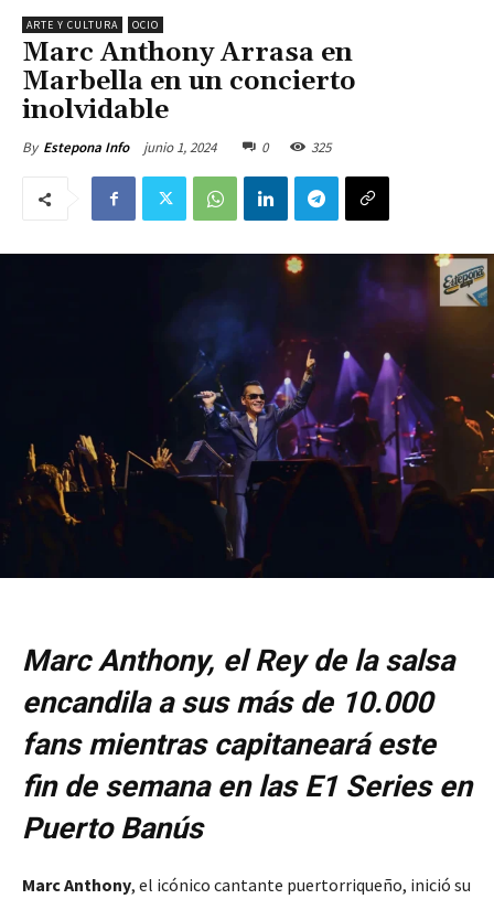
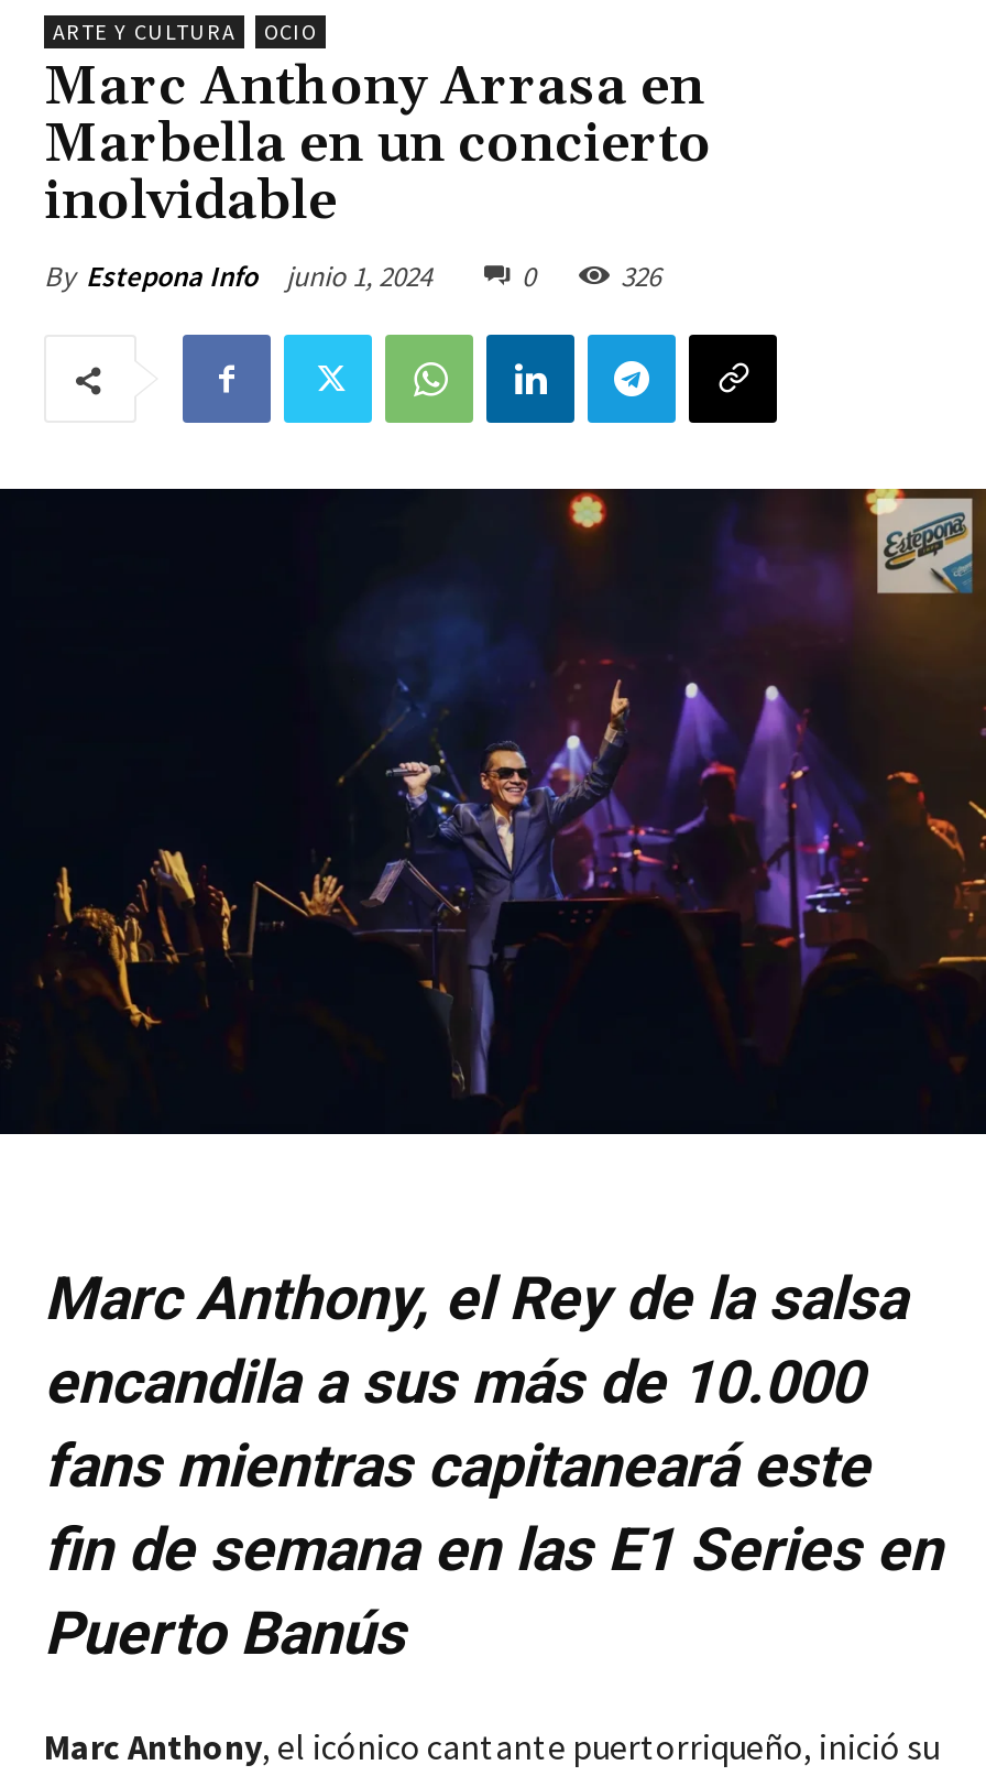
- 325
+ 326
